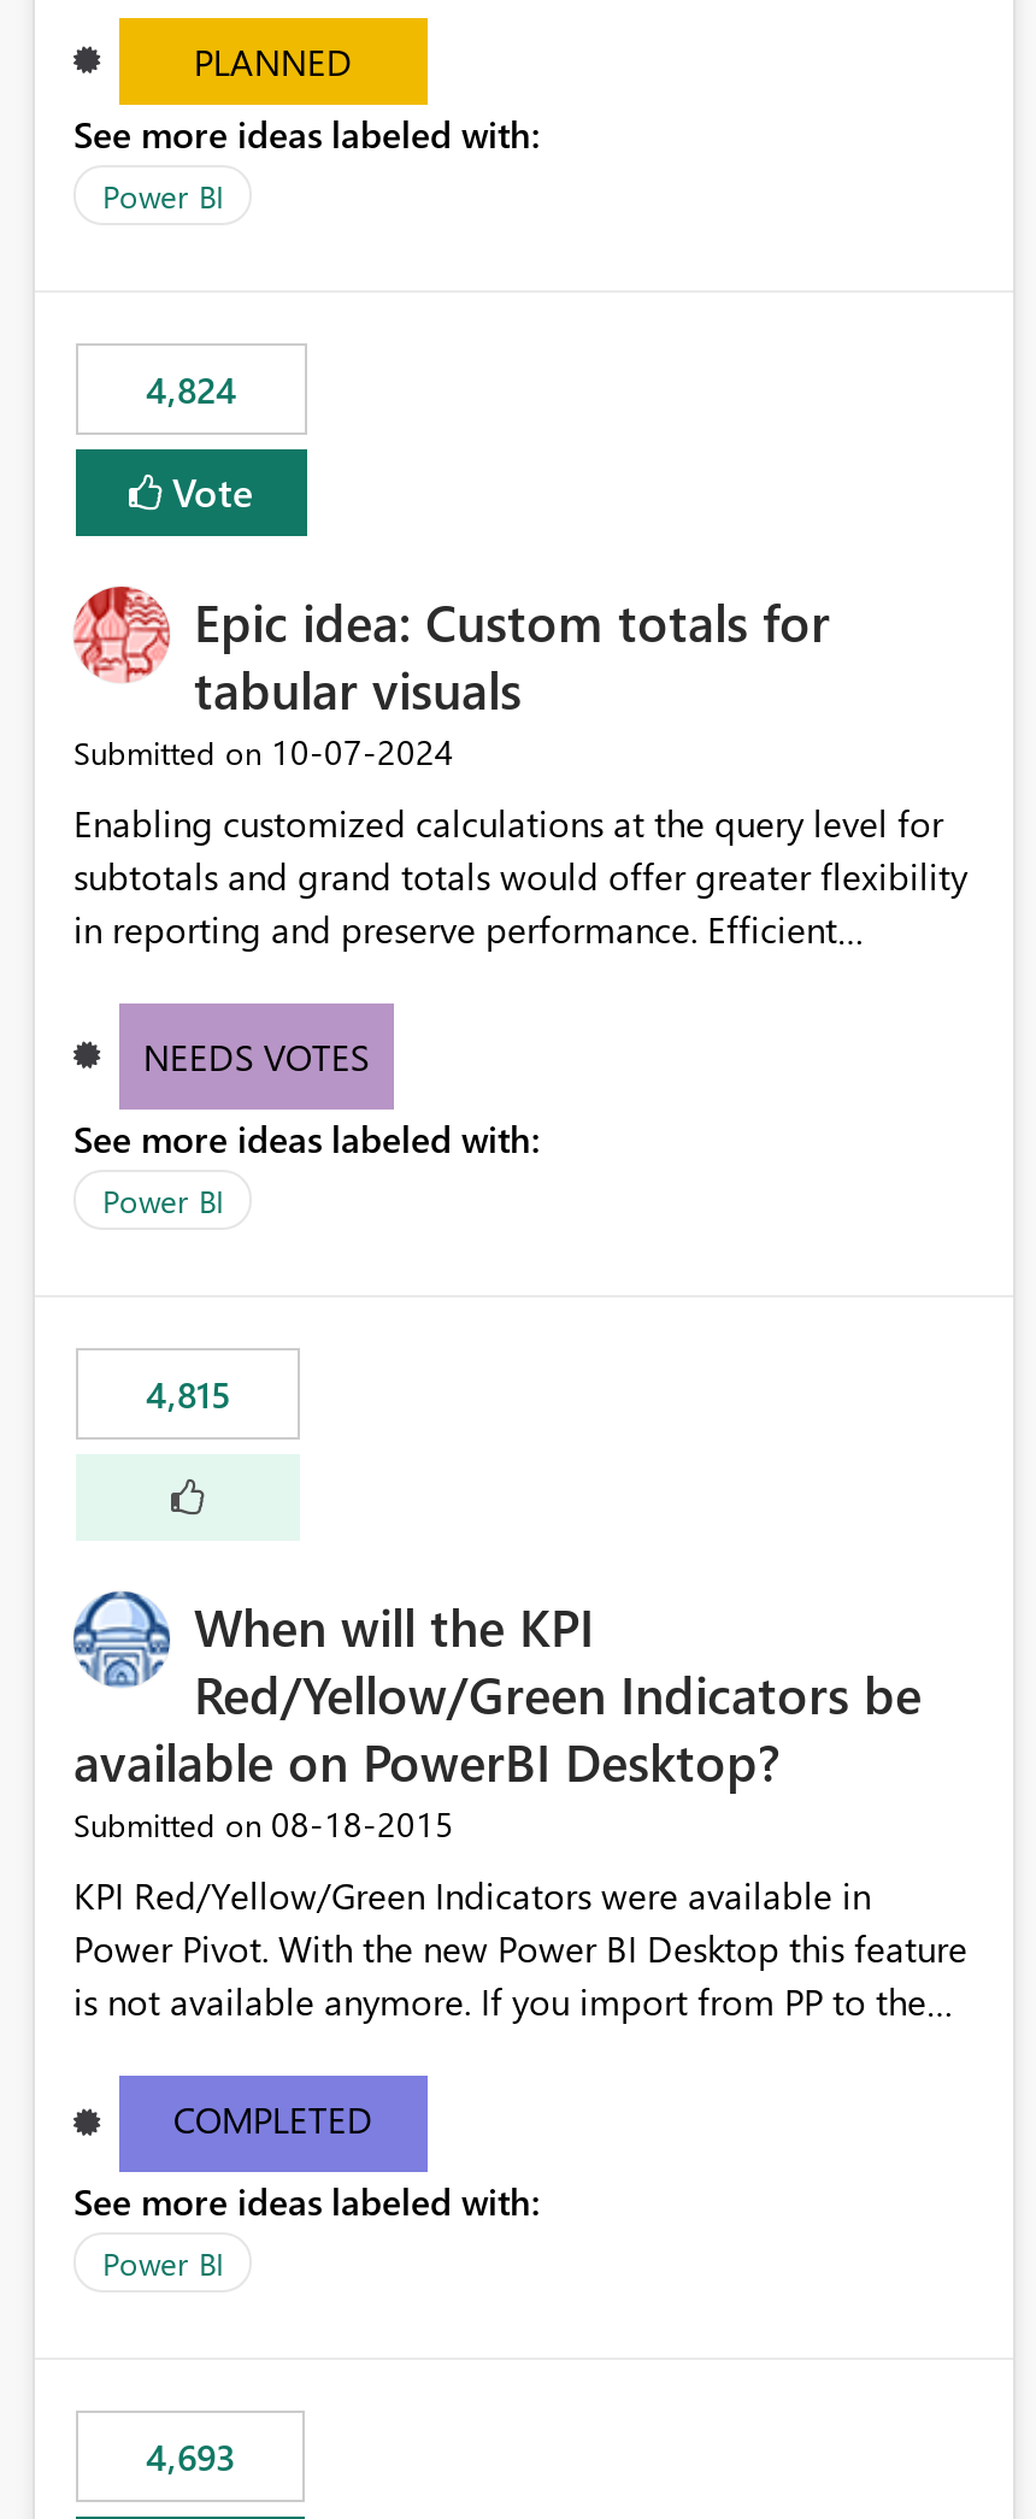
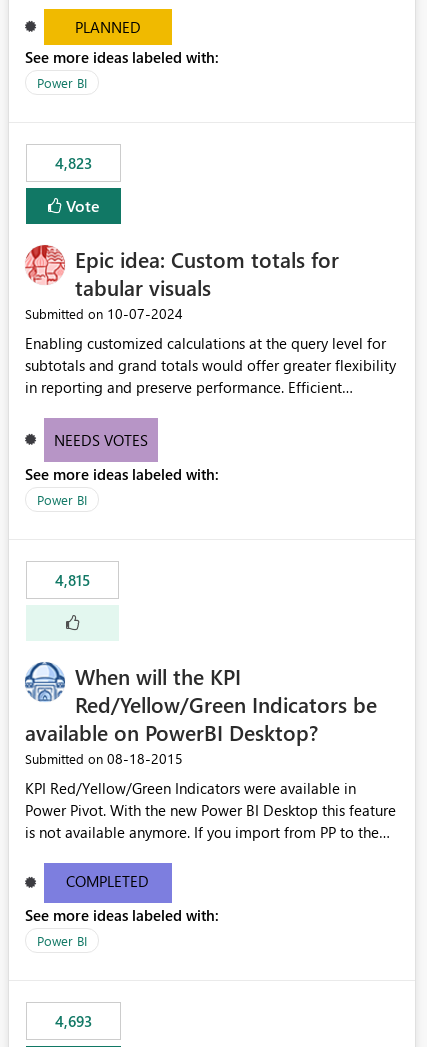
- 4,824
+ 4,823
